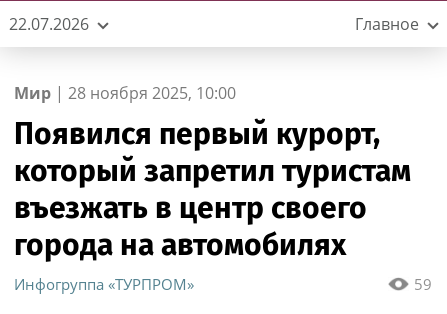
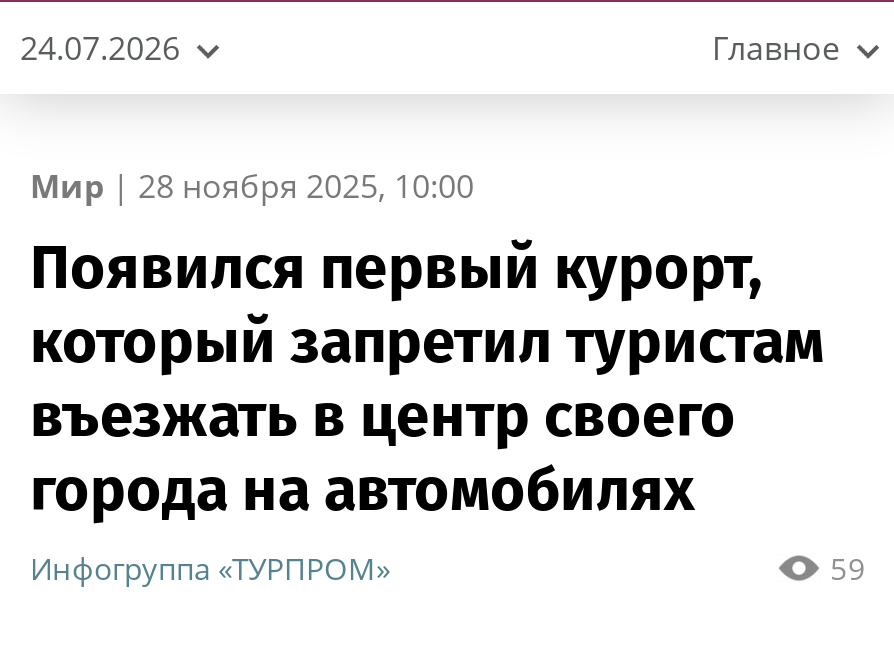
- 22.07.2026
+ 24.07.2026
